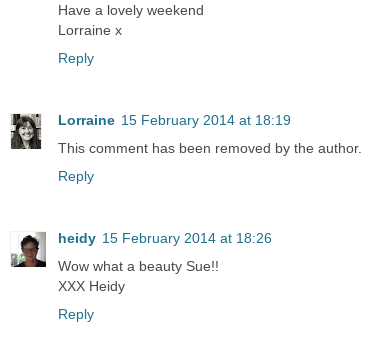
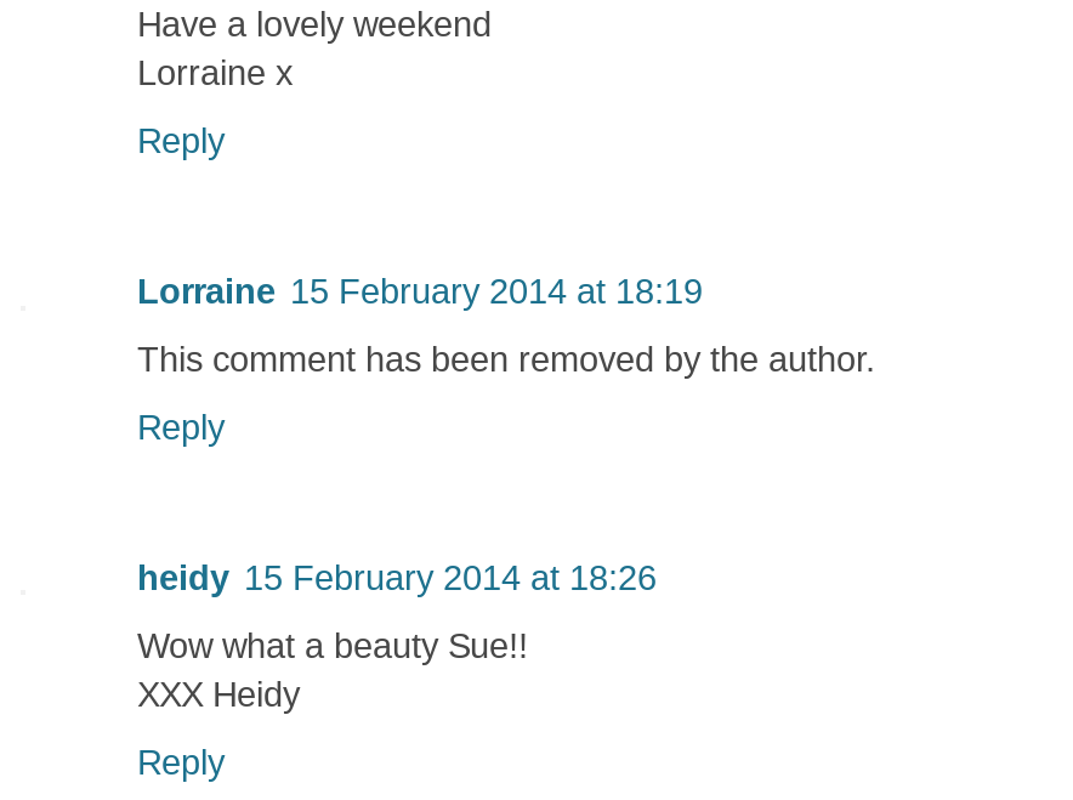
- [image]

- [image]
